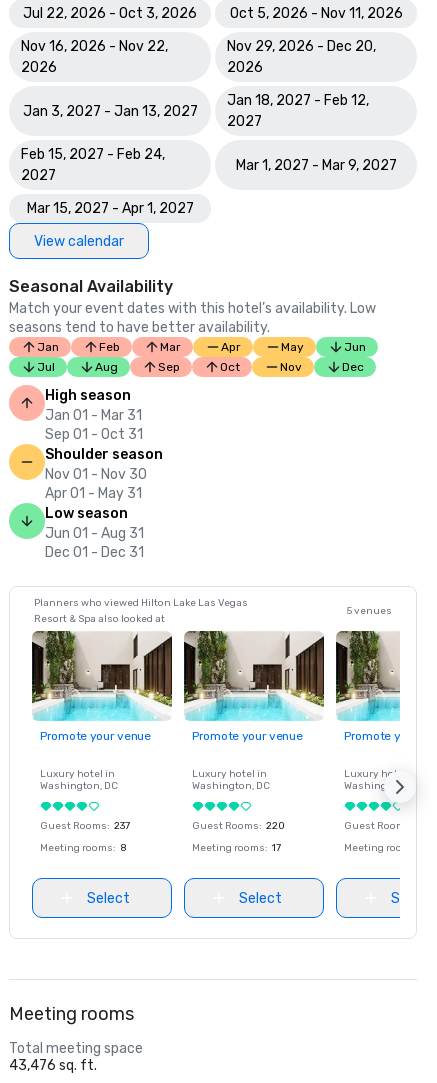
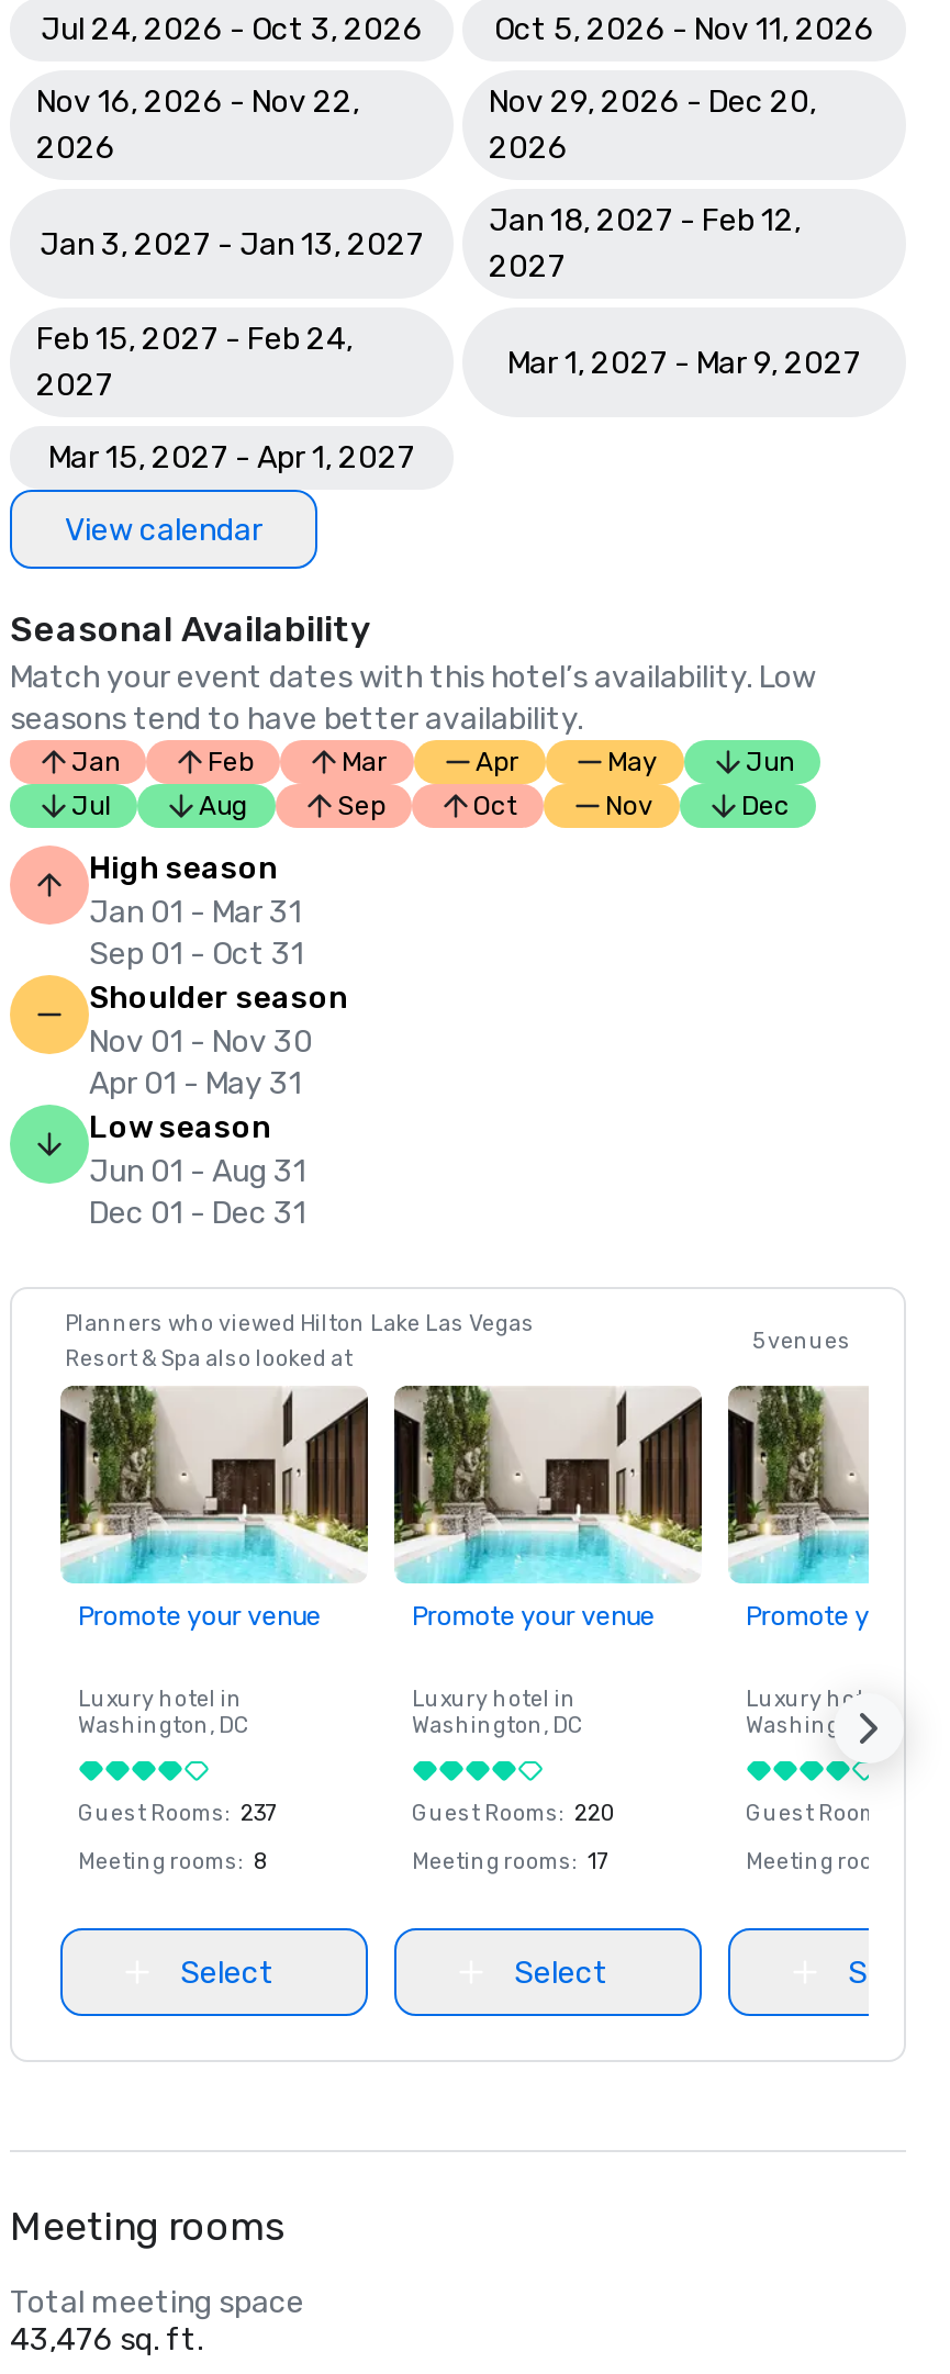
- Jul 22, 2026 - Oct 3, 2026 Oct 5, 2026 - Nov 11, 2026
+ Jul 24, 2026 - Oct 3, 2026 Oct 5, 2026 - Nov 11, 2026
